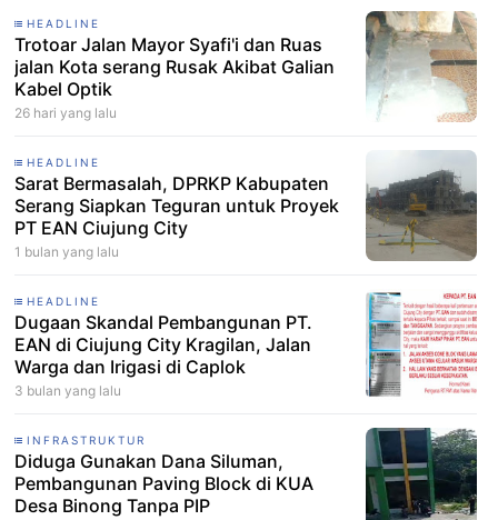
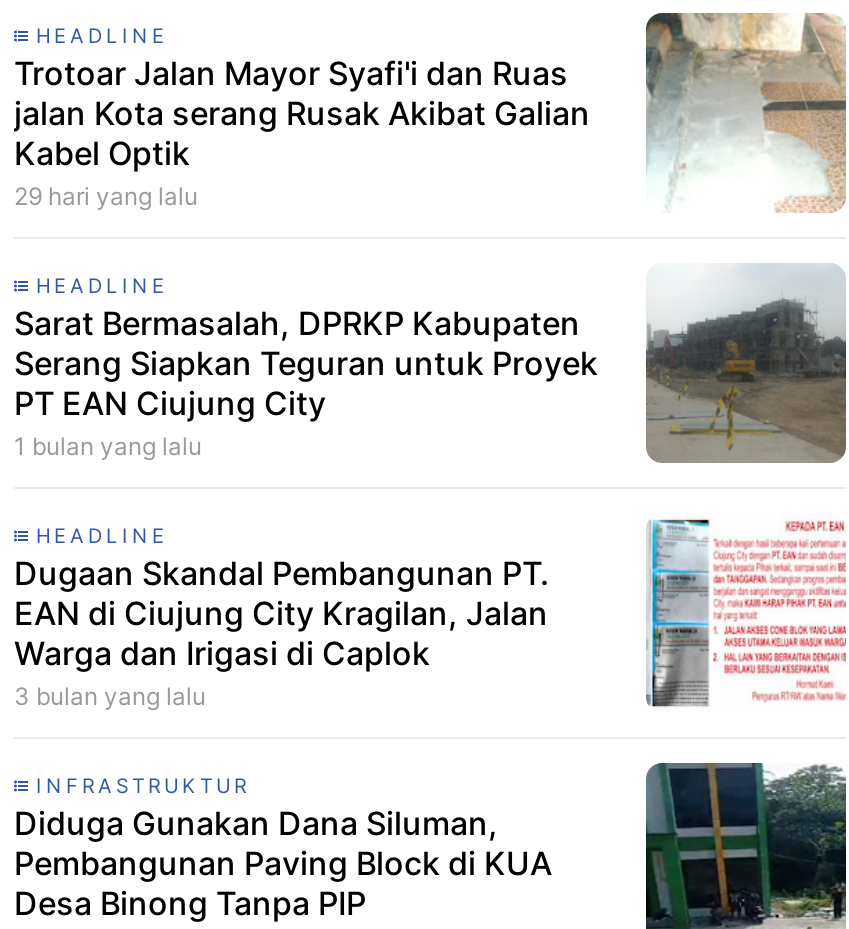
- 26 hari yang lalu
+ 29 hari yang lalu
